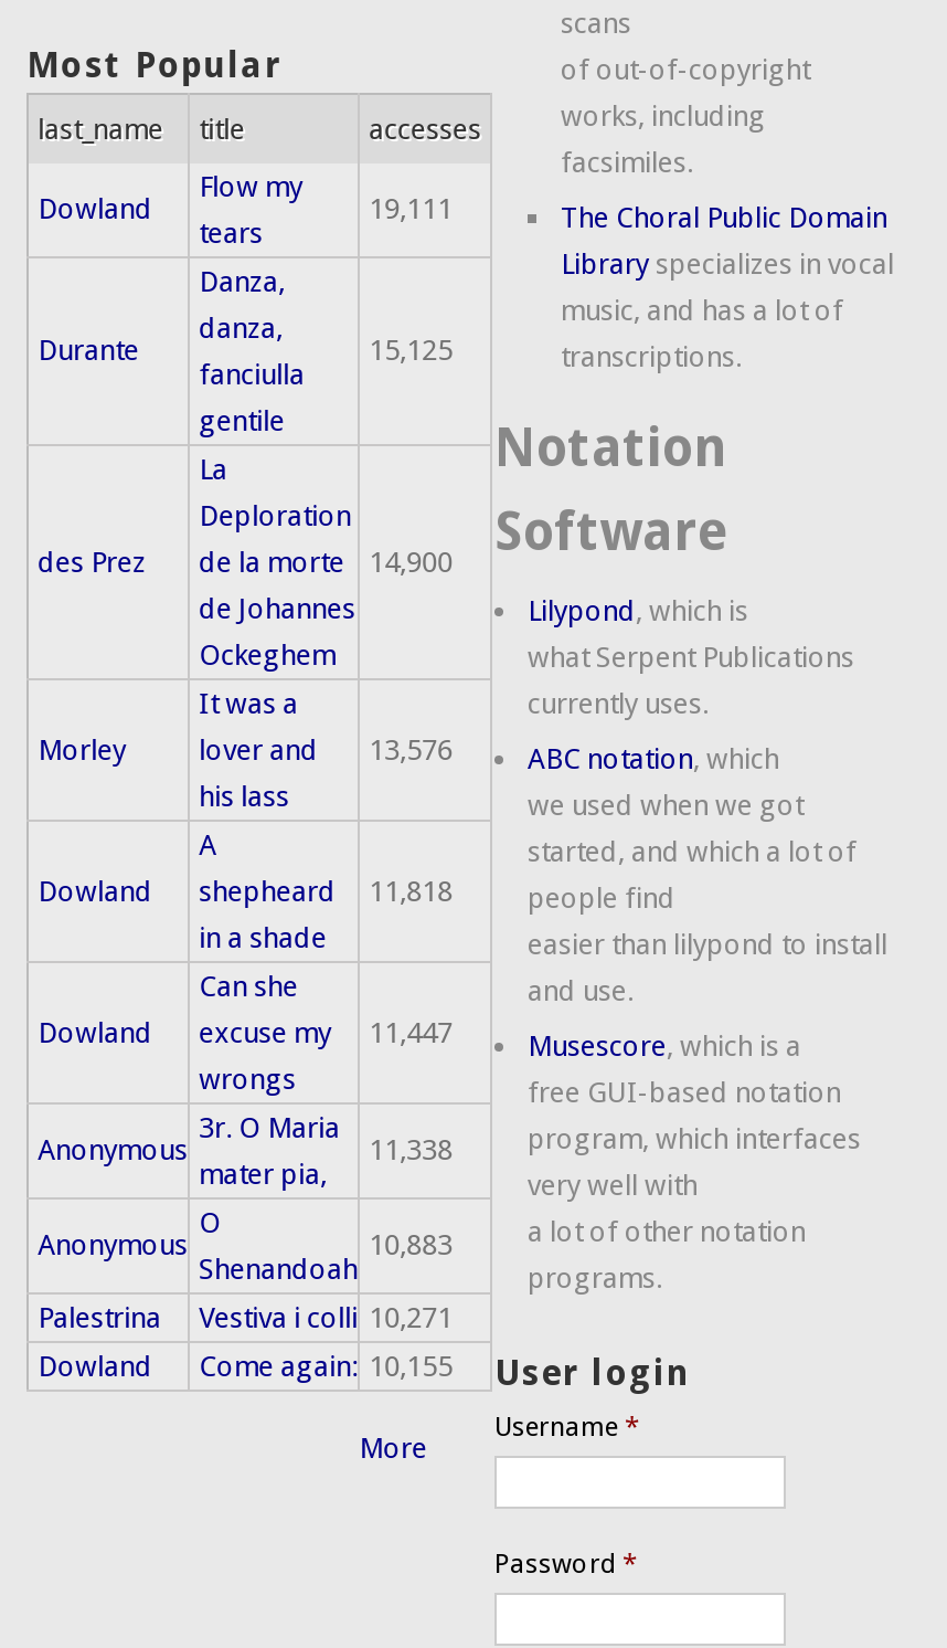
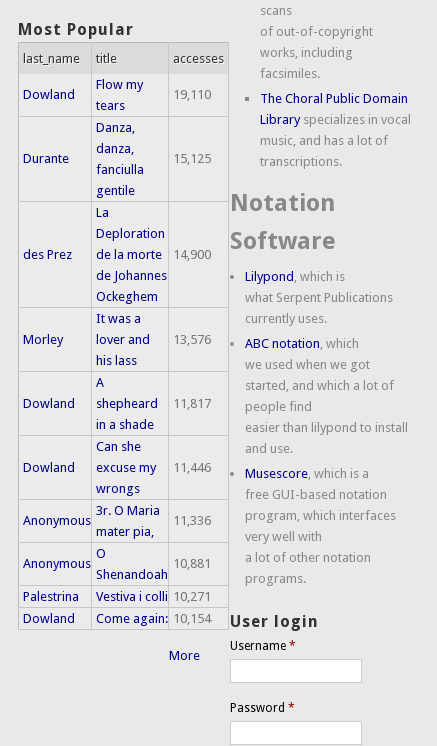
- 19,111
+ 19,110

- Dowland shepheard 11,818
+ Dowland shepheard 11,817

- Dowland excuse my 11,447
+ Dowland excuse my 11,446

- 11,338
+ 11,336

- 10,883
+ 10,881

- Dowland Come again: 10,155 User login
+ Dowland Come again: 10,154 User login
